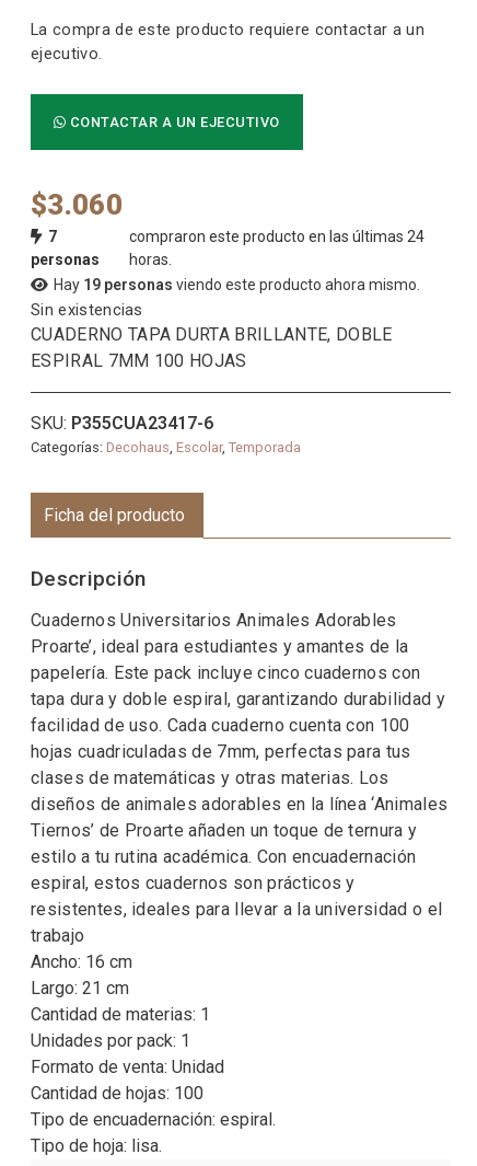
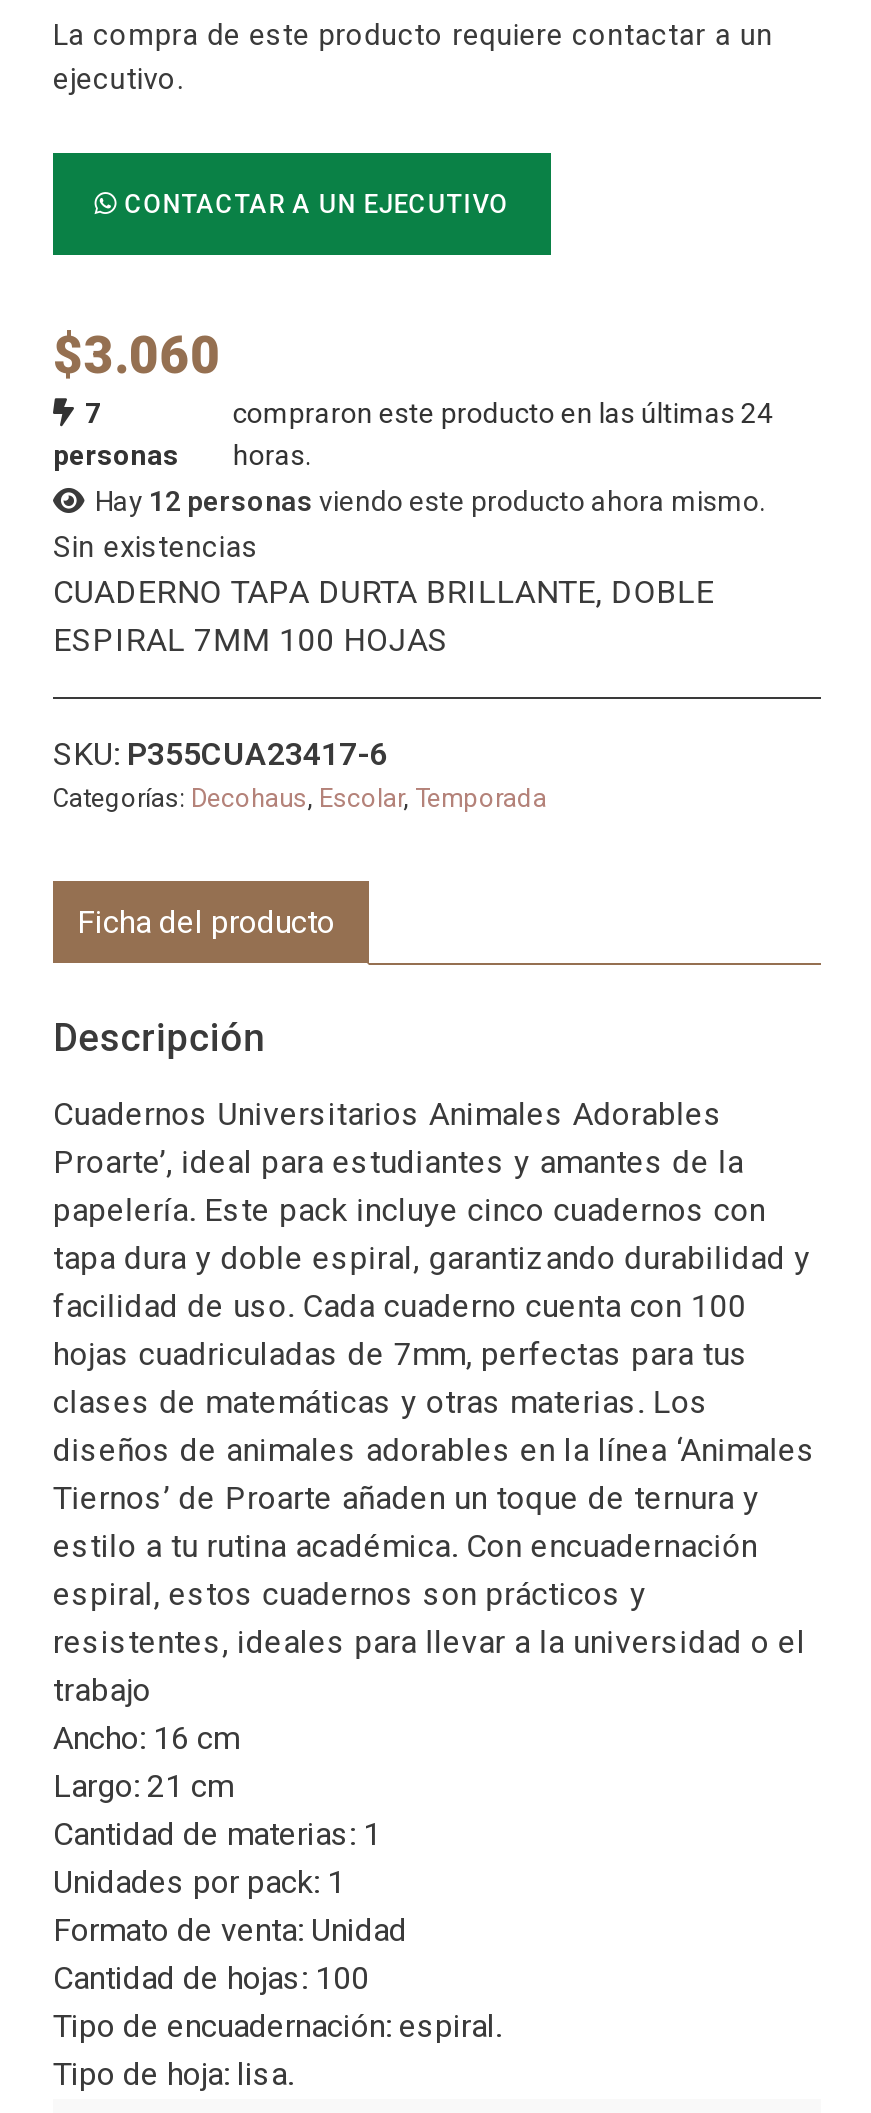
- Hay 19 personas viendo este producto ahora mismo.
+ Hay 12 personas viendo este producto ahora mismo.
